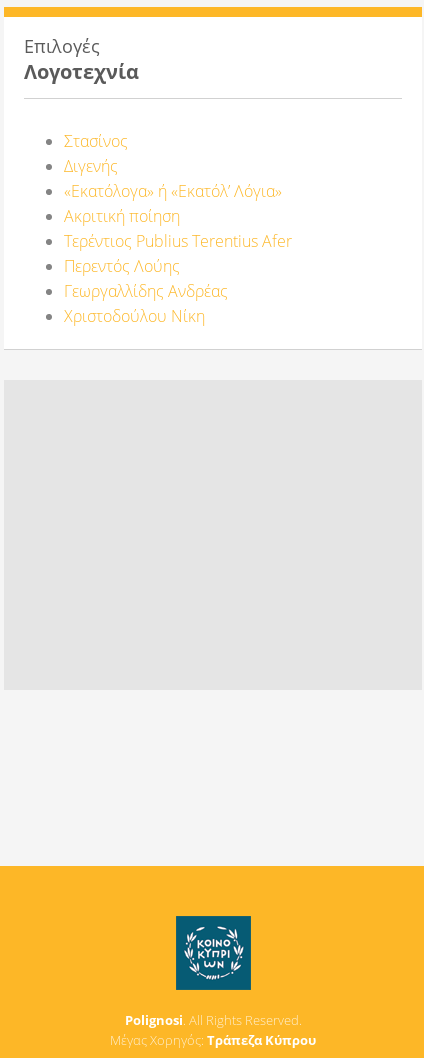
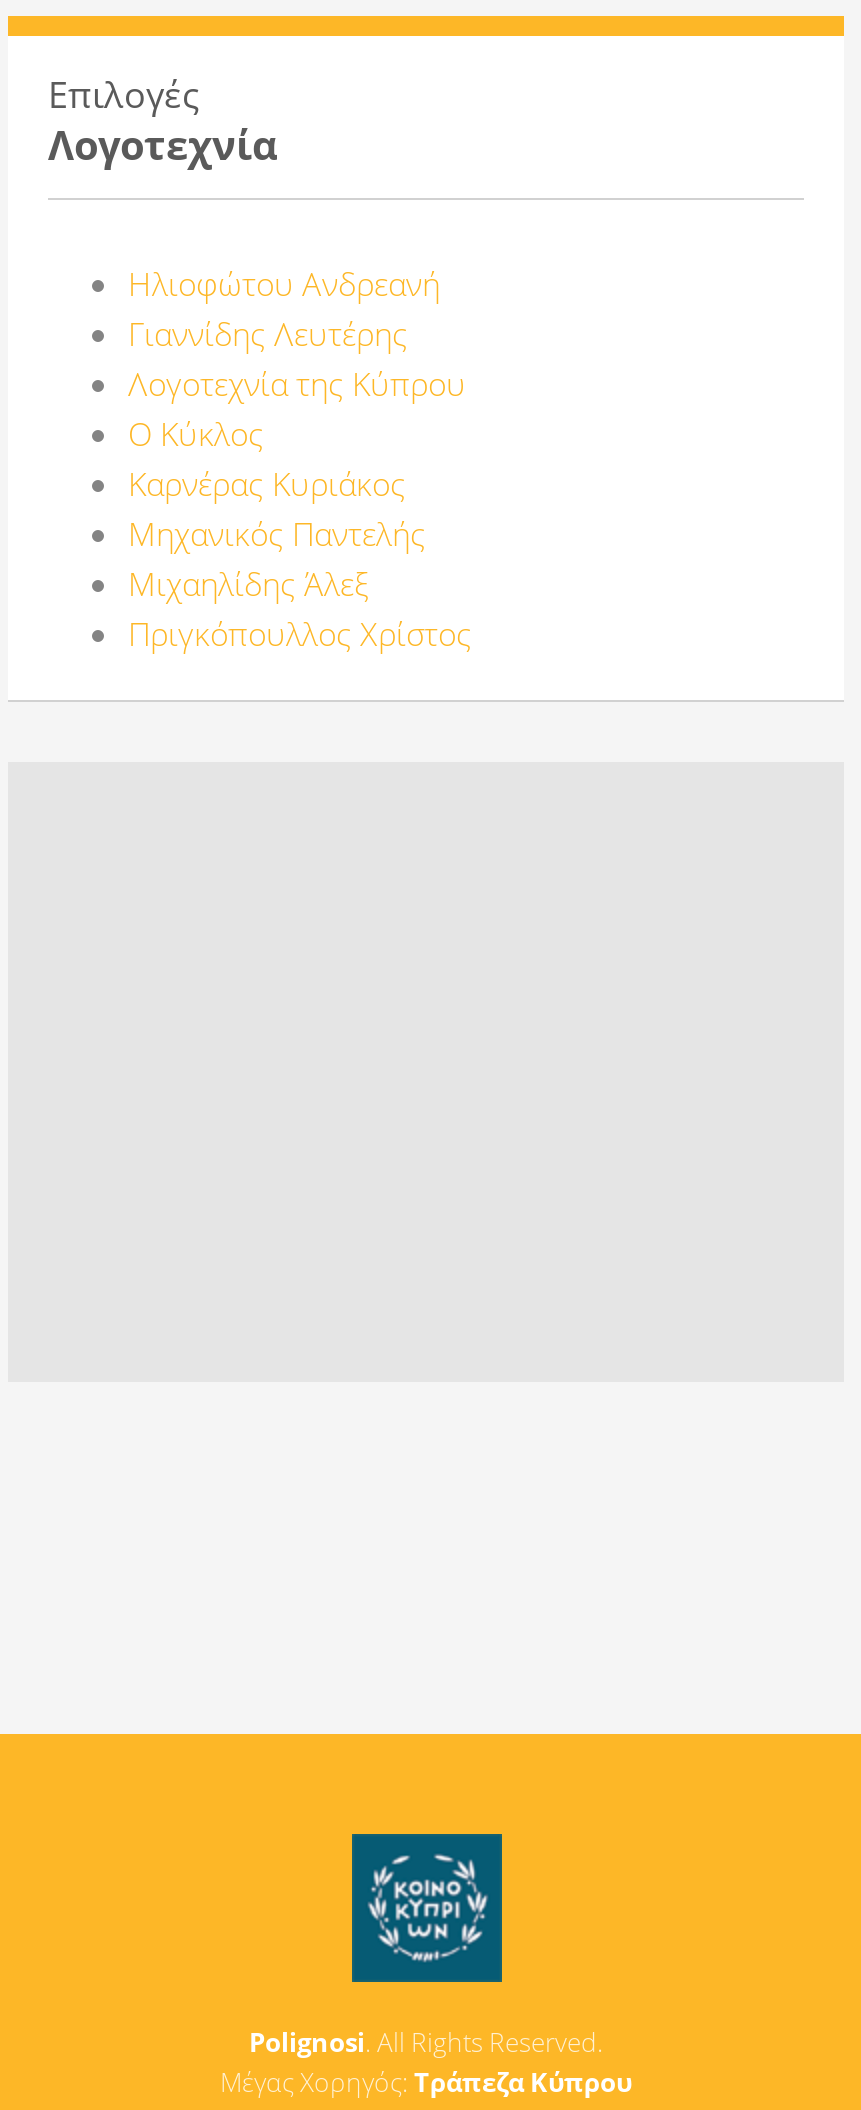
- Στασίνος
- Διγενής
- «Εκατόλογα» ή «Εκατόλ’ Λόγια»
- Ακριτική ποίηση
- Τερέντιος Publius Terentius Afer
- Περεντός Λούης
- Γεωργαλλίδης Ανδρέας
- Χριστοδούλου Νίκη
+ Ηλιοφώτου Ανδρεανή
+ Γιαννίδης Λευτέρης
+ Λογοτεχνία της Κύπρου
+ Ο Κύκλος
+ Καρνέρας Κυριάκος
+ Μηχανικός Παντελής
+ Μιχαηλίδης Άλεξ
+ Πριγκόπουλλος Χρίστος
